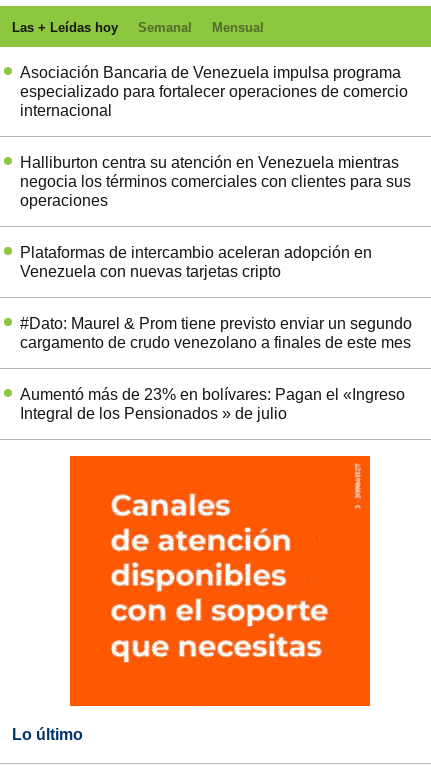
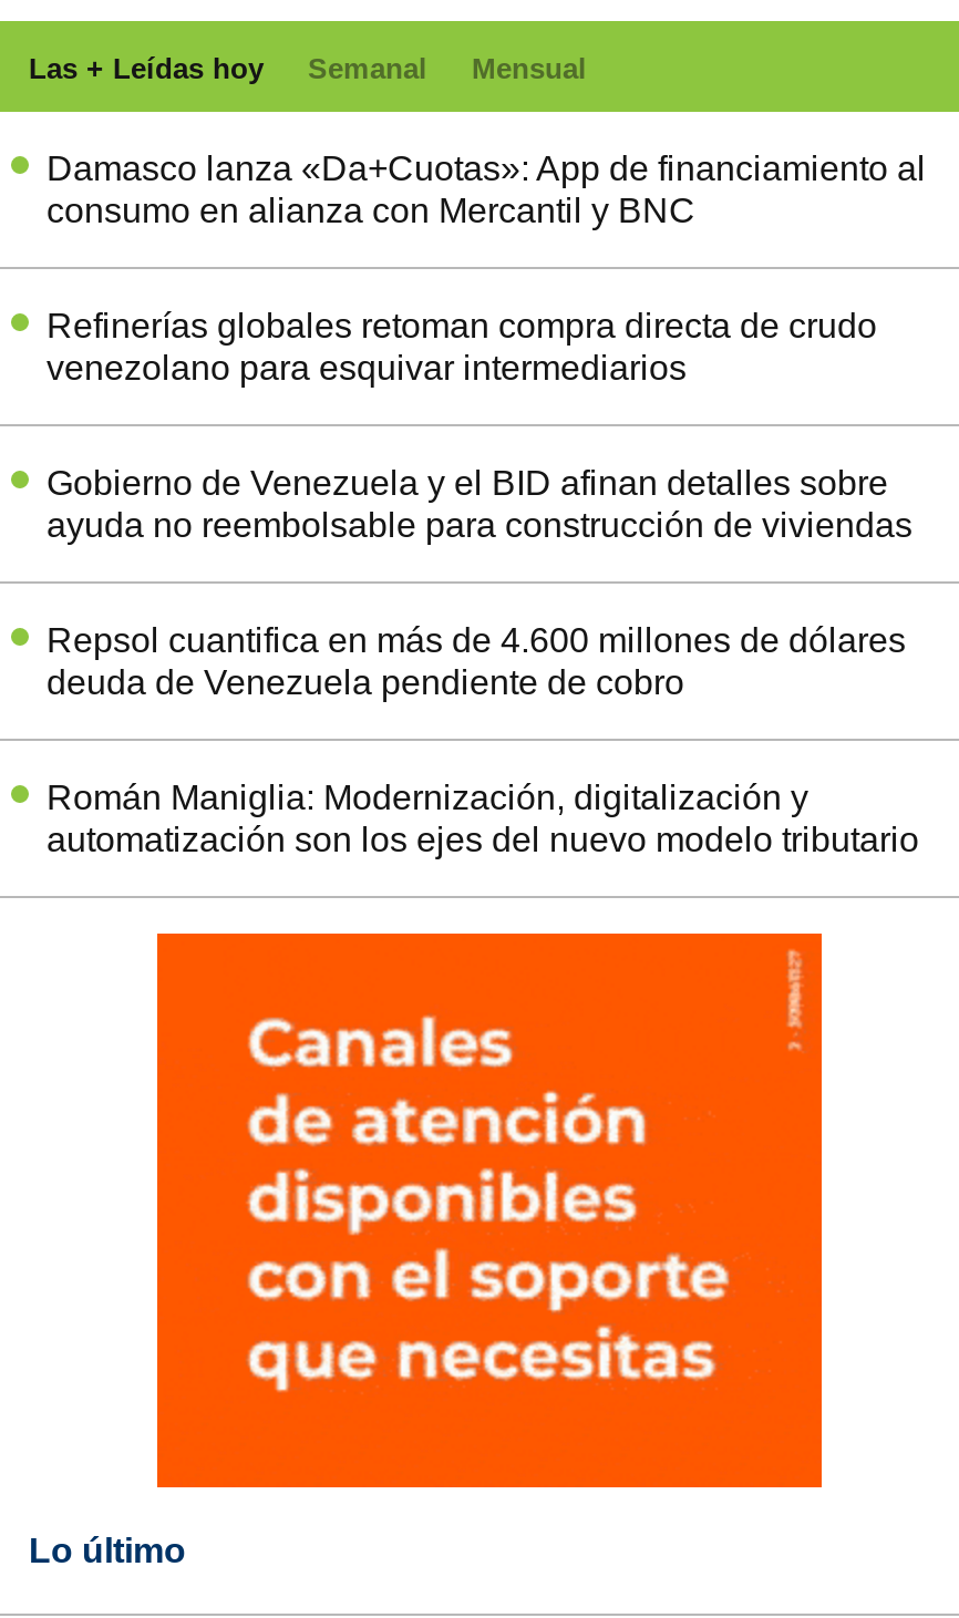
- Asociación Bancaria de Venezuela impulsa programa
- especializado para fortalecer operaciones de comercio
- internacional
+ Damasco lanza «Da+Cuotas»: App de financiamiento al
+ consumo en alianza con Mercantil y BNC

- Halliburton centra su atención en Venezuela mientras
- negocia los términos comerciales con clientes para sus
- operaciones
+ Refinerías globales retoman compra directa de crudo
+ venezolano para esquivar intermediarios

- Plataformas de intercambio aceleran adopción en
- Venezuela con nuevas tarjetas cripto
+ Gobierno de Venezuela y el BID afinan detalles sobre
+ ayuda no reembolsable para construcción de viviendas

- #Dato: Maurel & Prom tiene previsto enviar un segundo
- cargamento de crudo venezolano a finales de este mes
+ Repsol cuantifica en más de 4.600 millones de dólares
+ deuda de Venezuela pendiente de cobro

- Aumentó más de 23% en bolívares: Pagan el «Ingreso
- Integral de los Pensionados » de julio
+ Román Maniglia: Modernización, digitalización y
+ automatización son los ejes del nuevo modelo tributario
